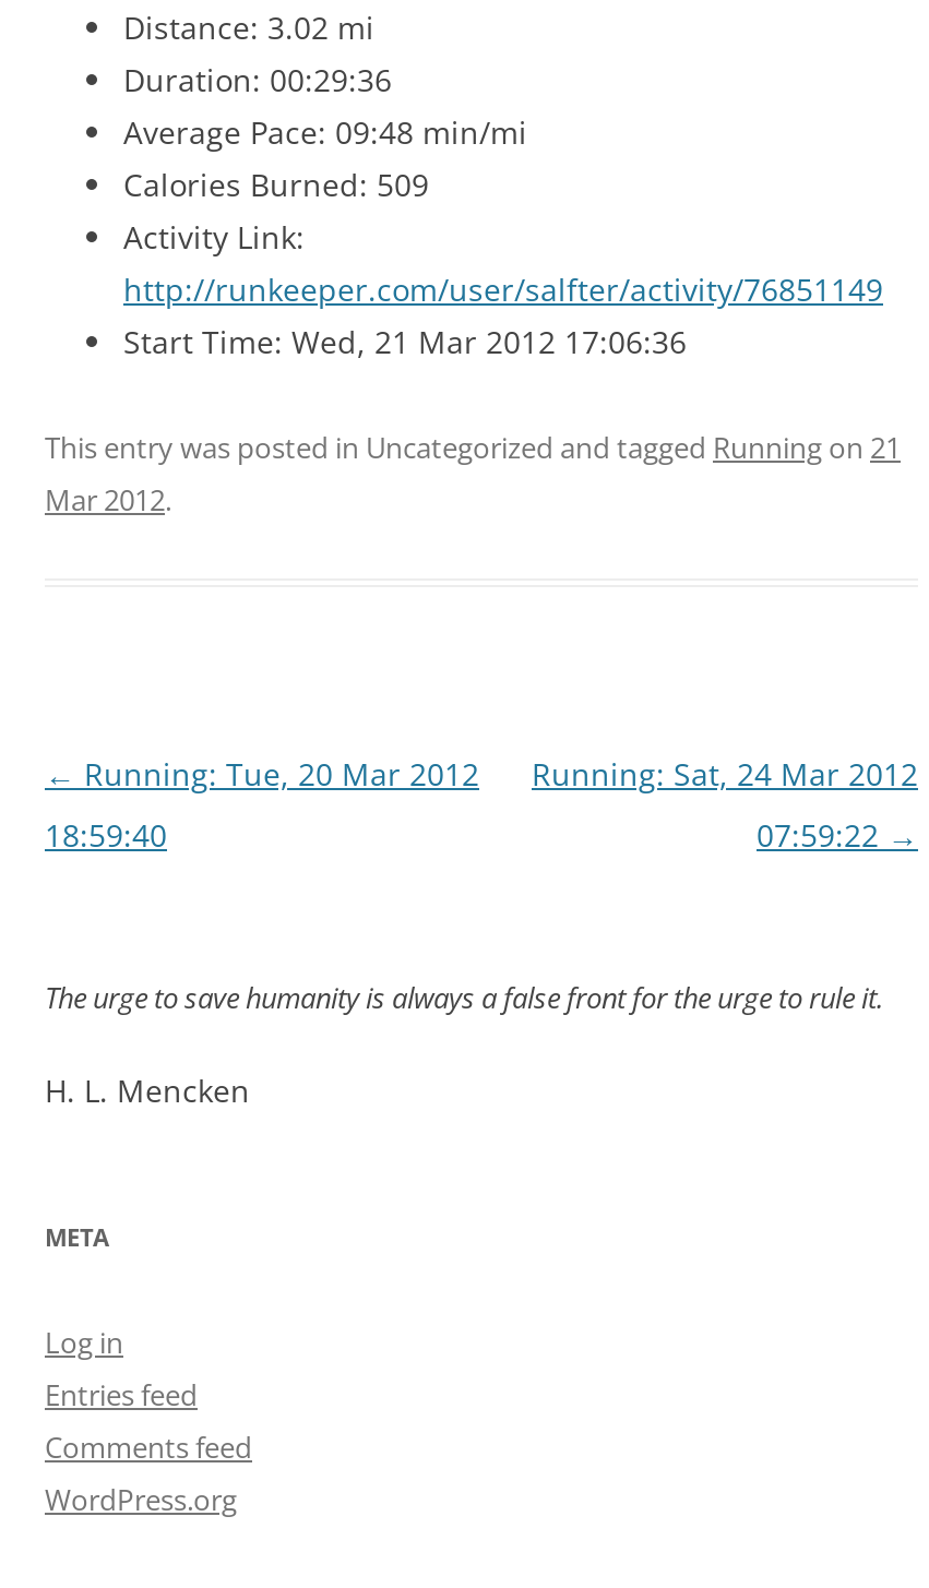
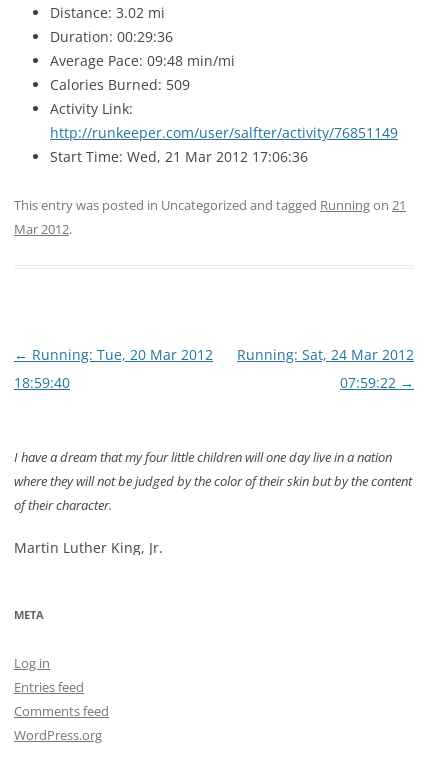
- The urge to save humanity is always a false front for the urge to rule it.
+ I have a dream that my four little children will one day live in a nation
+ where they will not be judged by the color of their skin but by the content
+ of their character.

- H. L. Mencken
+ Martin Luther King, Jr.
